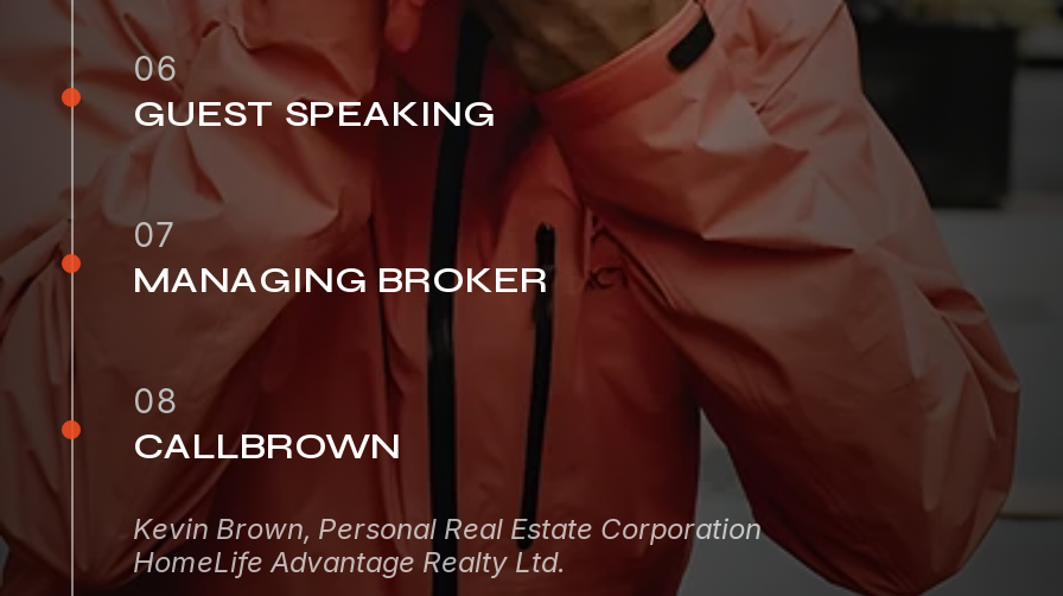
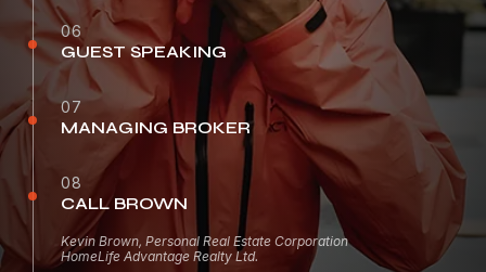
- CALLBROWN
+ CALL BROWN
